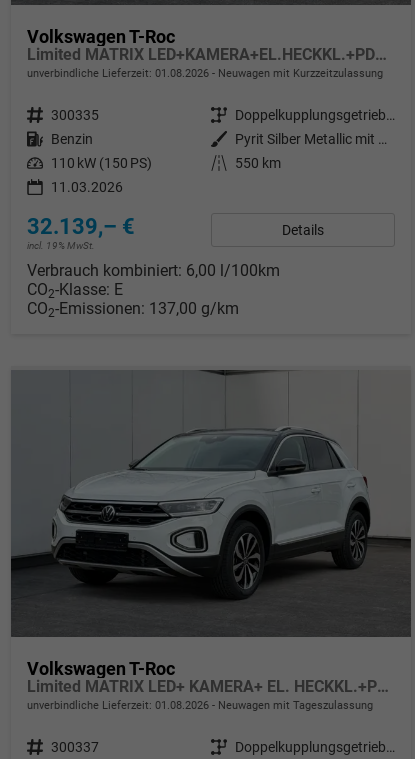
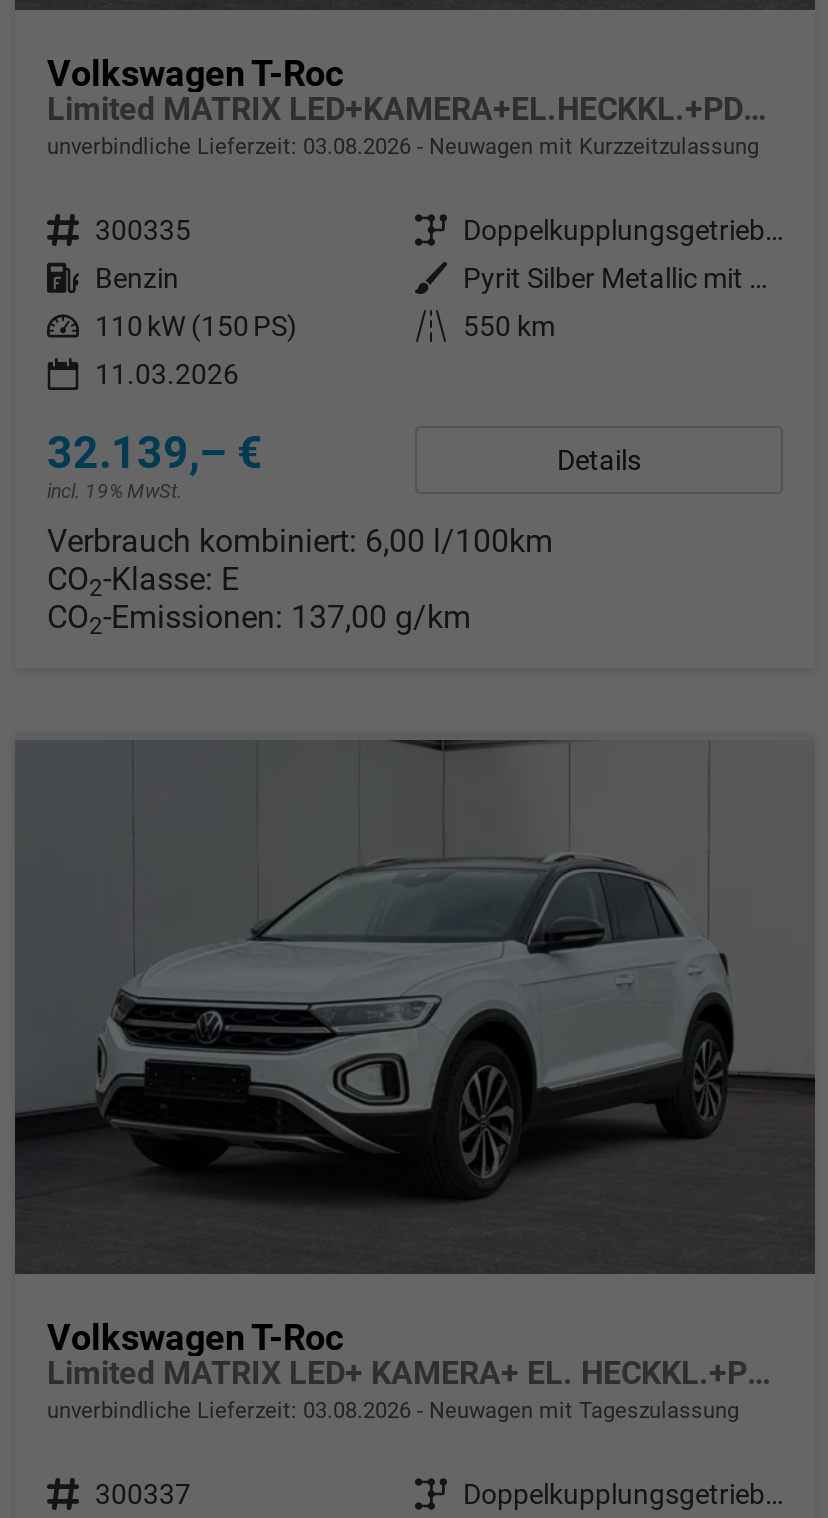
- unverbindliche Lieferzeit: 01.08.2026 Neuwagen mit Kurzzeitzulassung
+ unverbindliche Lieferzeit: 03.08.2026 Neuwagen mit Kurzzeitzulassung

- unverbindliche Lieferzeit: 01.08.2026 Neuwagen mit Tageszulassung
+ unverbindliche Lieferzeit: 03.08.2026 Neuwagen mit Tageszulassung
